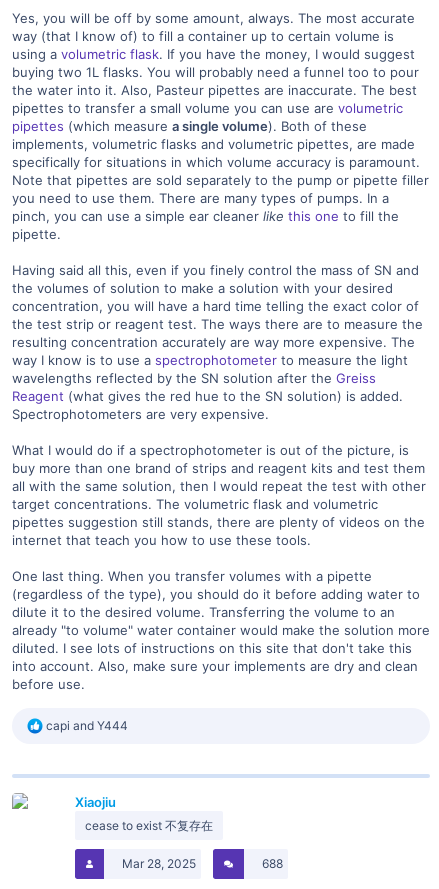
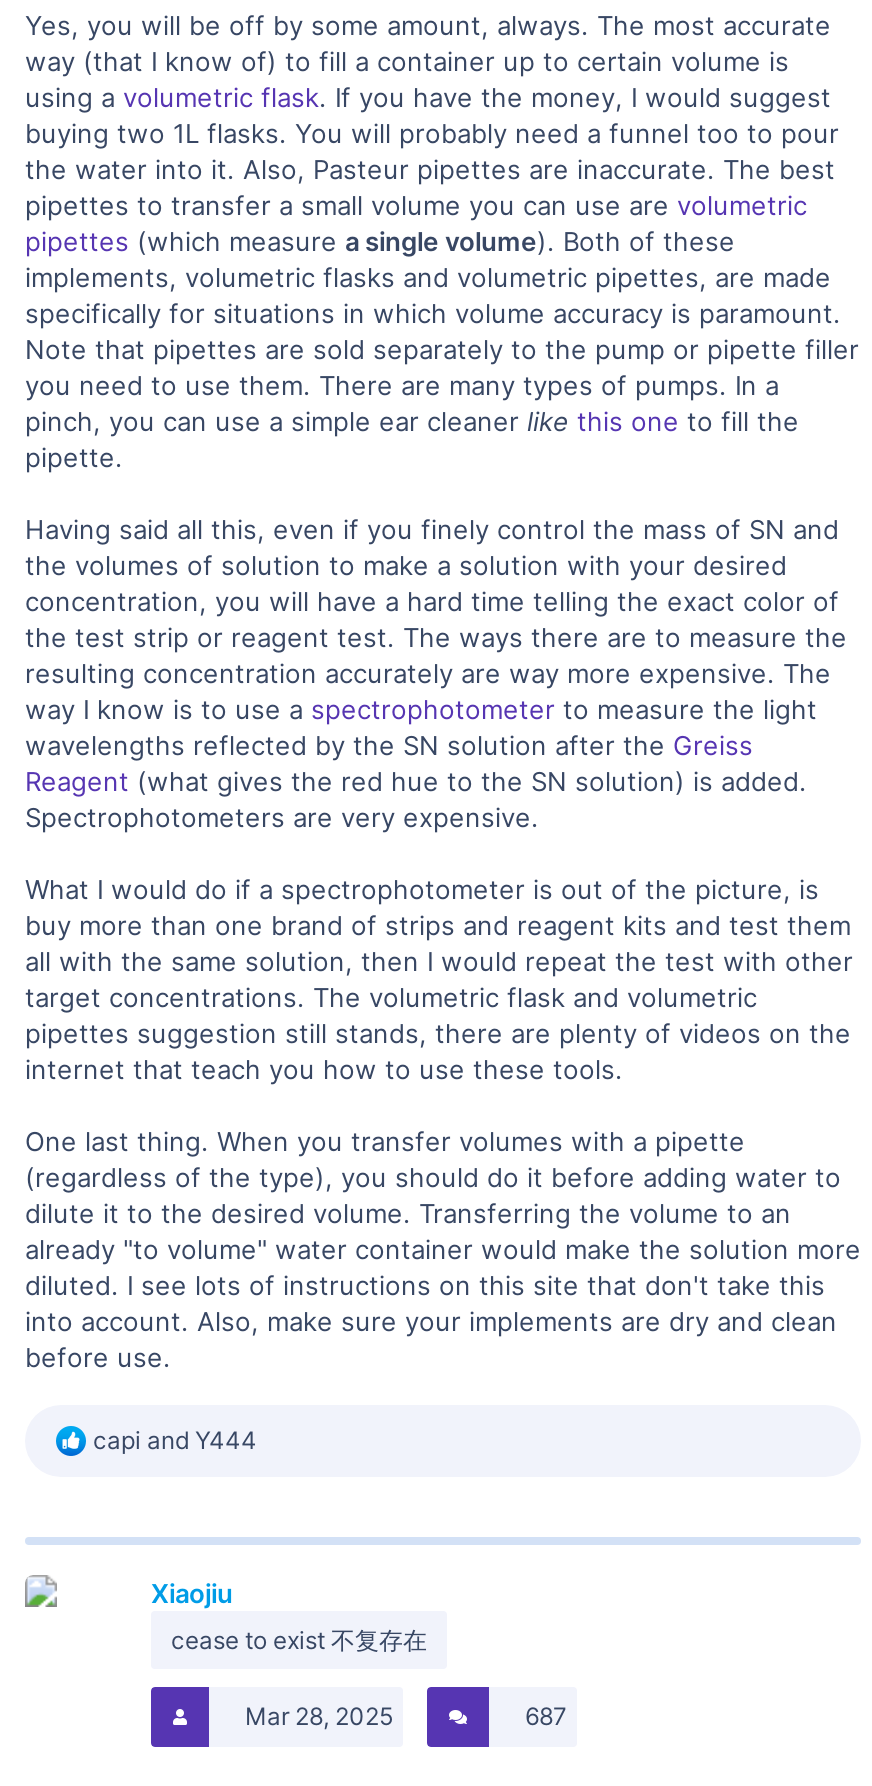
- 688
+ 687
